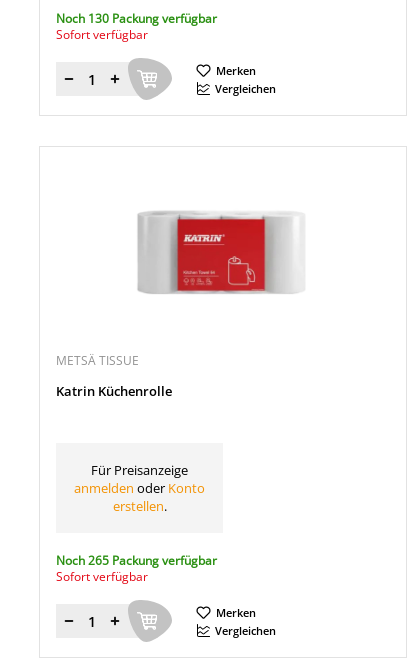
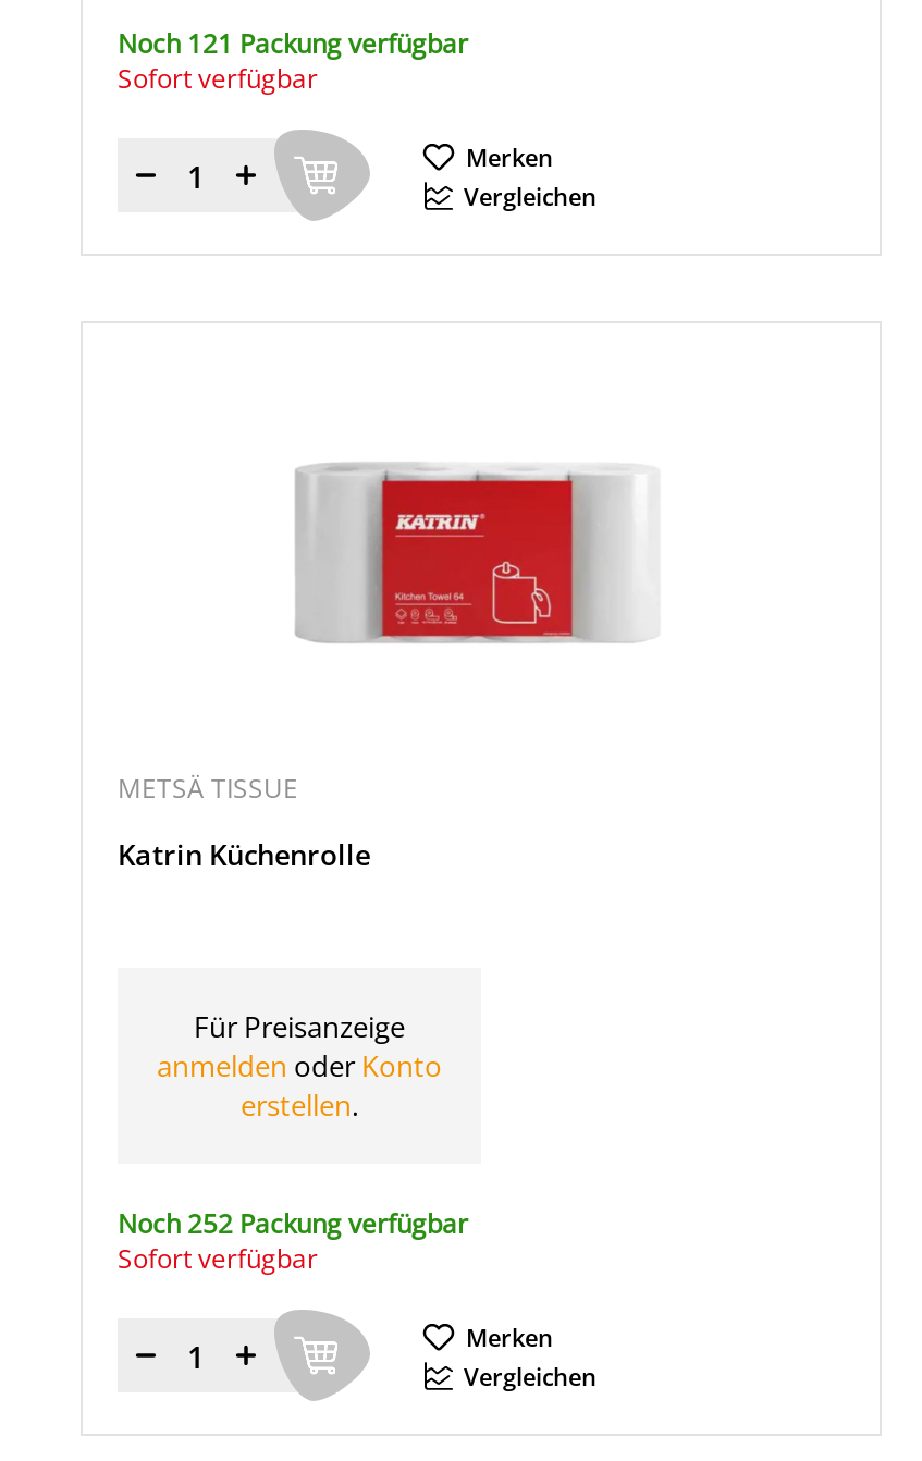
- Noch 130 Packung verfügbar
+ Noch 121 Packung verfügbar

- Noch 265 Packung verfügbar
+ Noch 252 Packung verfügbar
